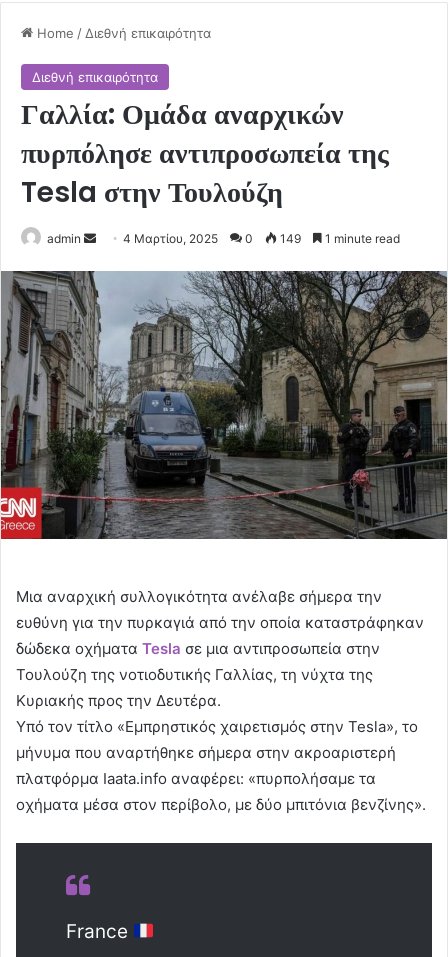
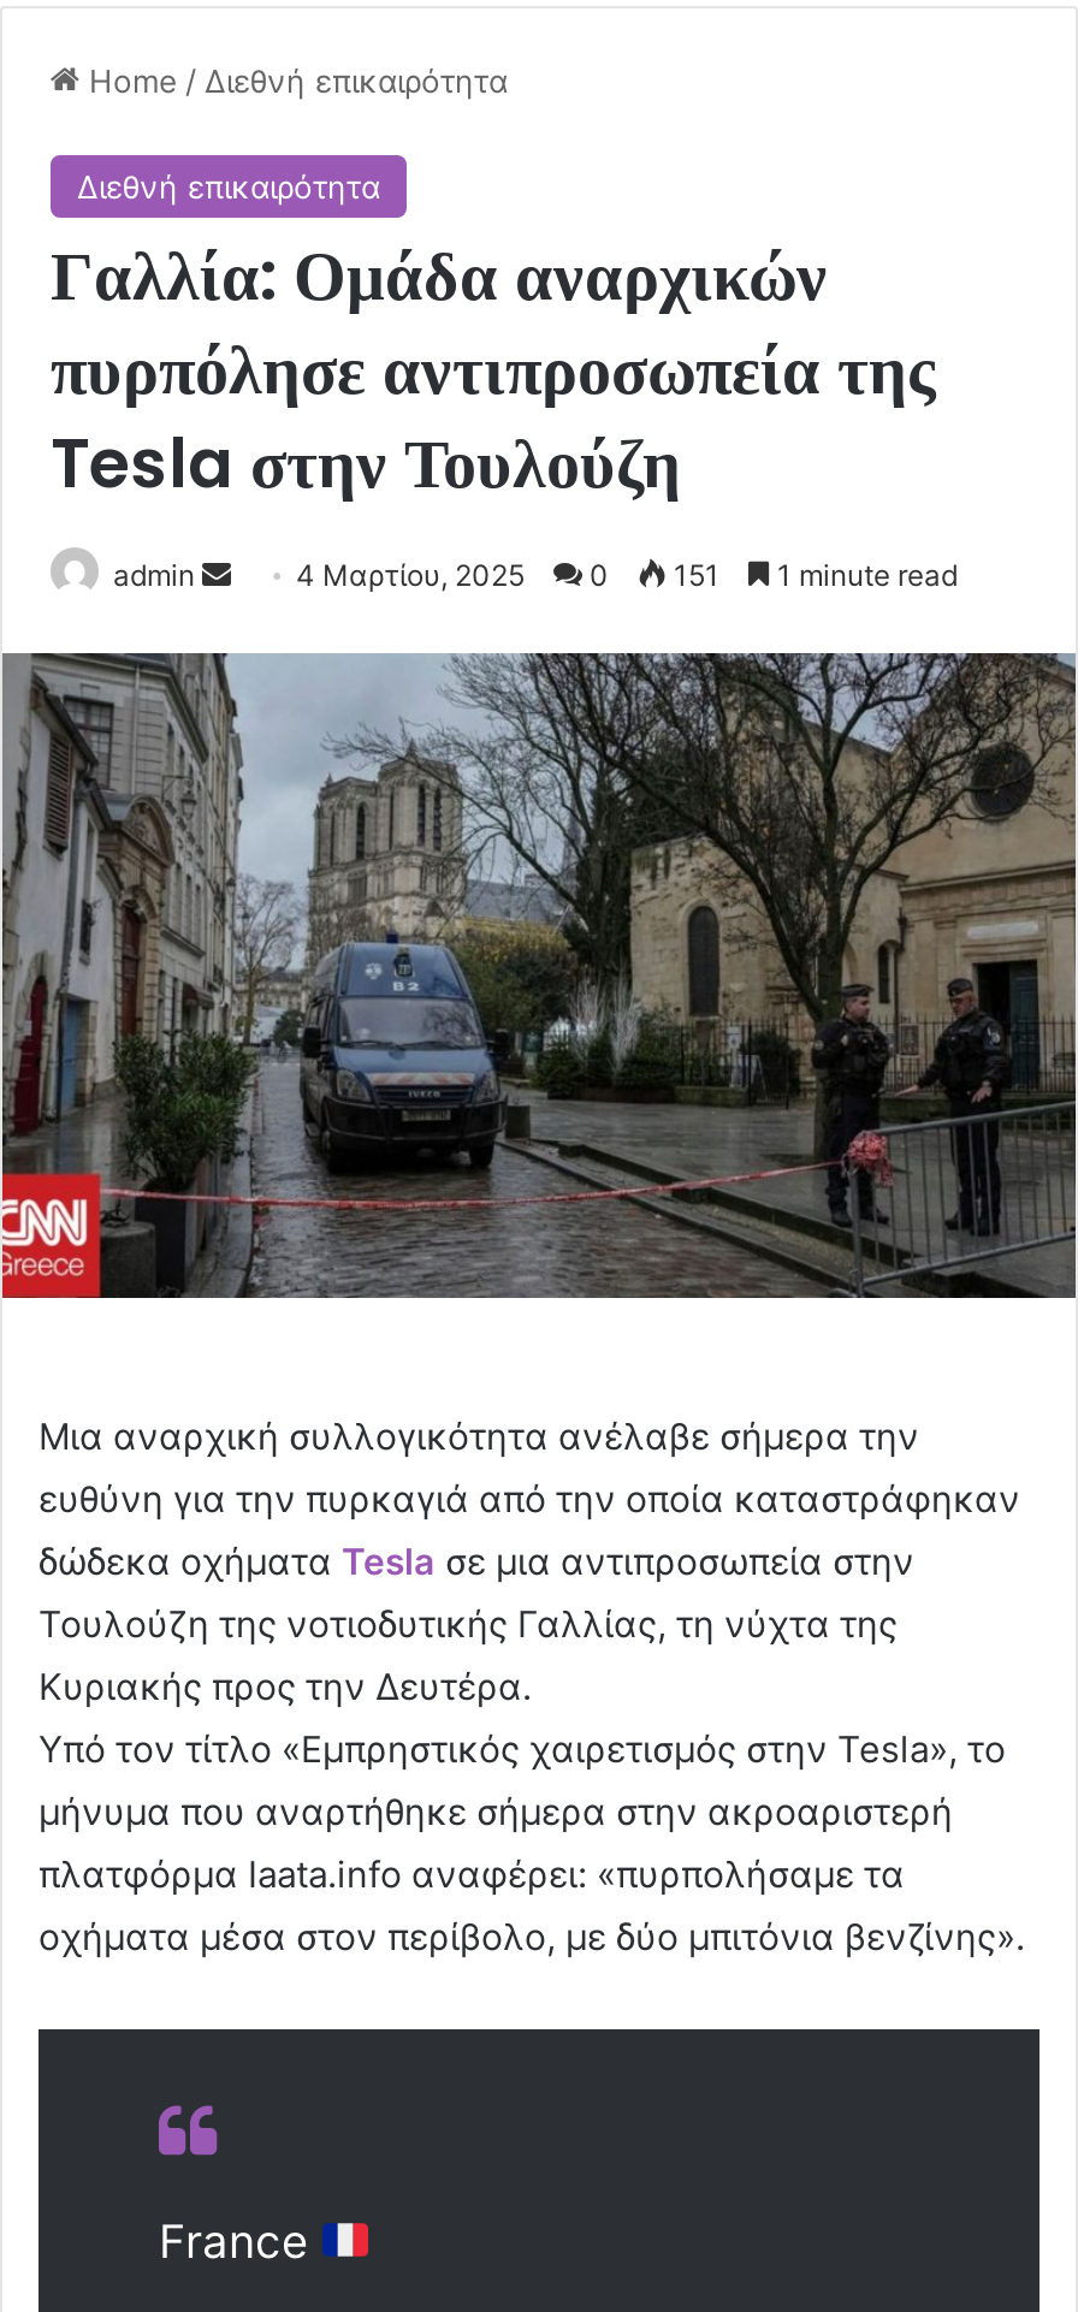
- 149
+ 151
